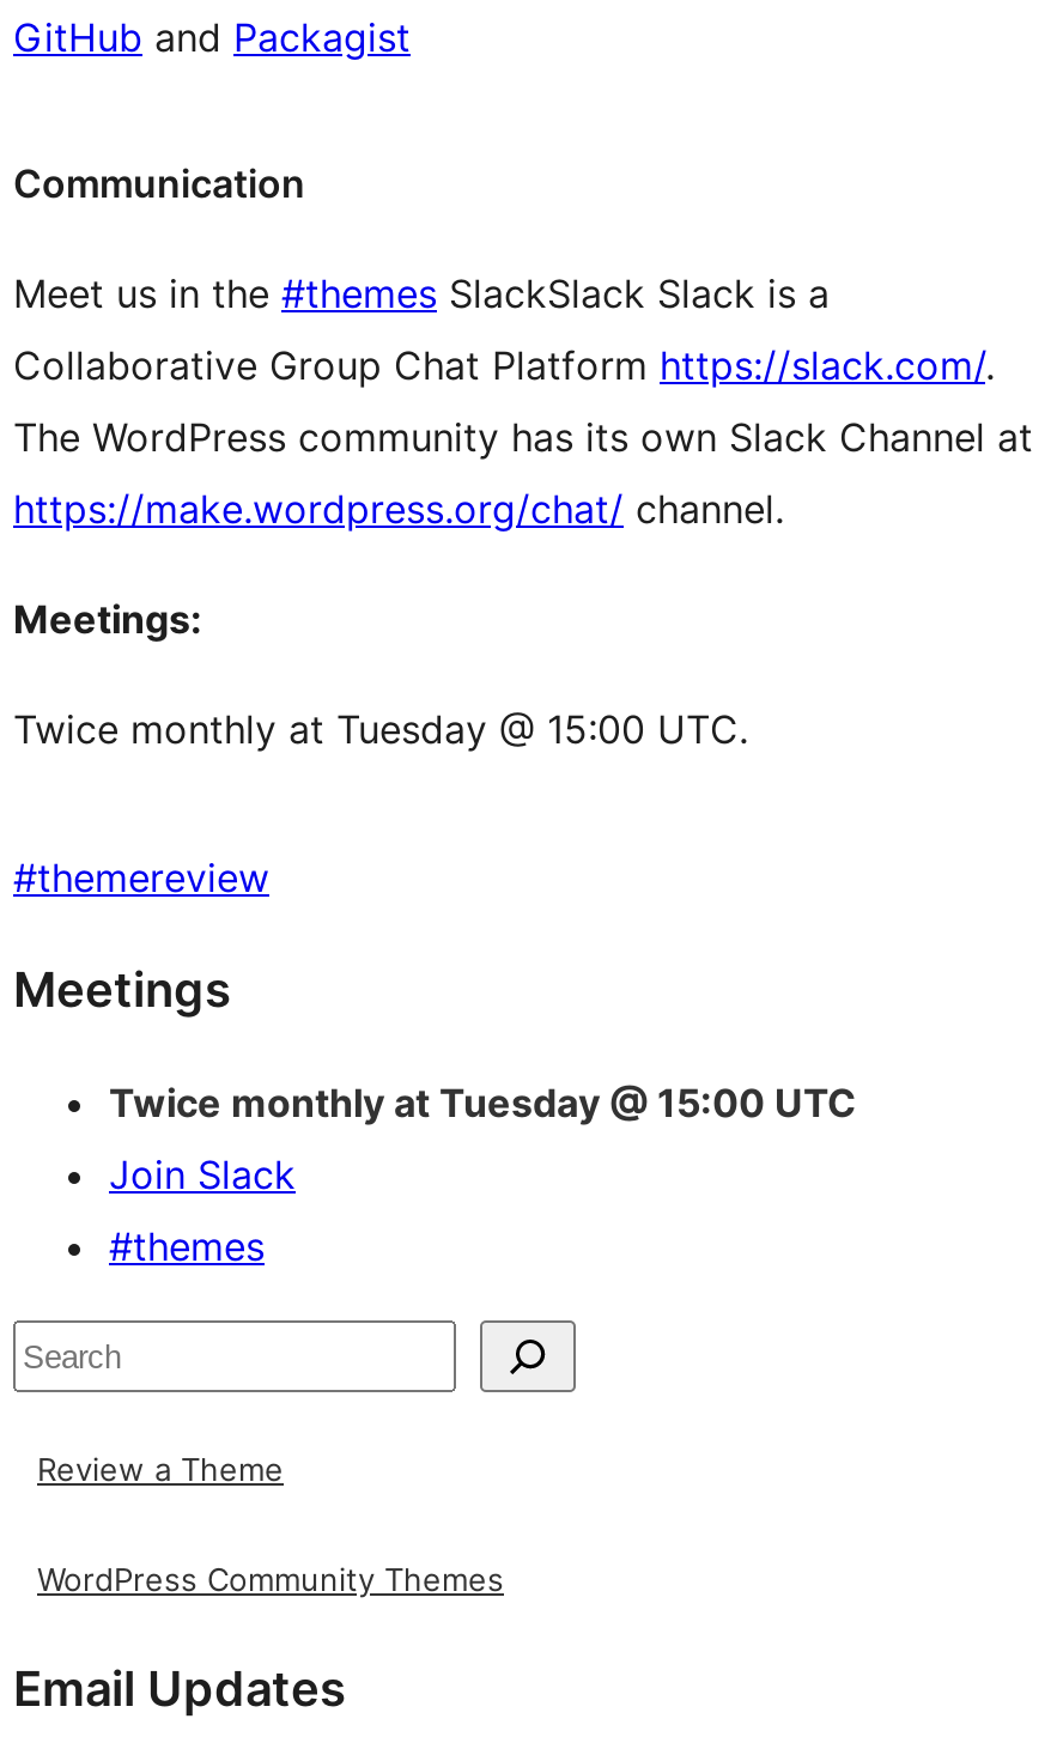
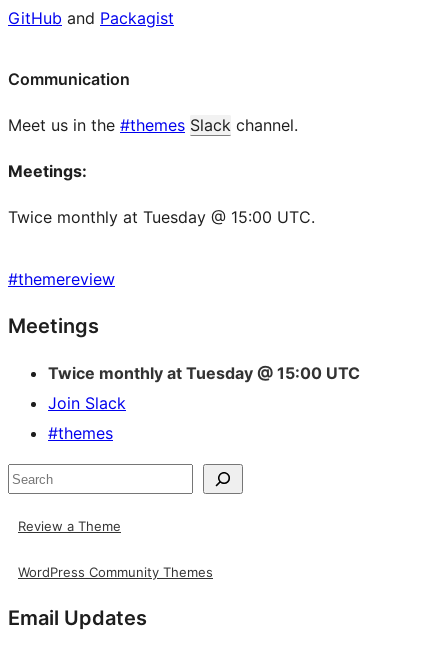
- Meet us in the #themes SlackSlack Slack is a
- Collaborative Group Chat Platform https://slack.com/.
- The WordPress community has its own Slack Channel at
- https://make.wordpress.org/chat/ channel.
+ Meet us in the #themes Slack channel.
